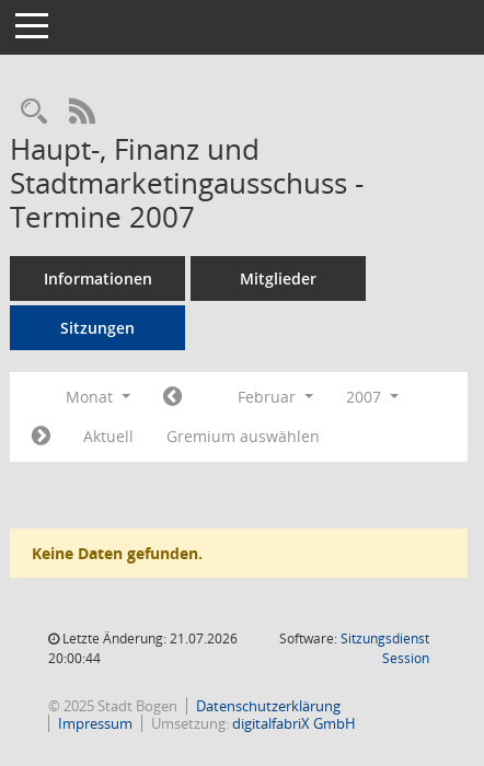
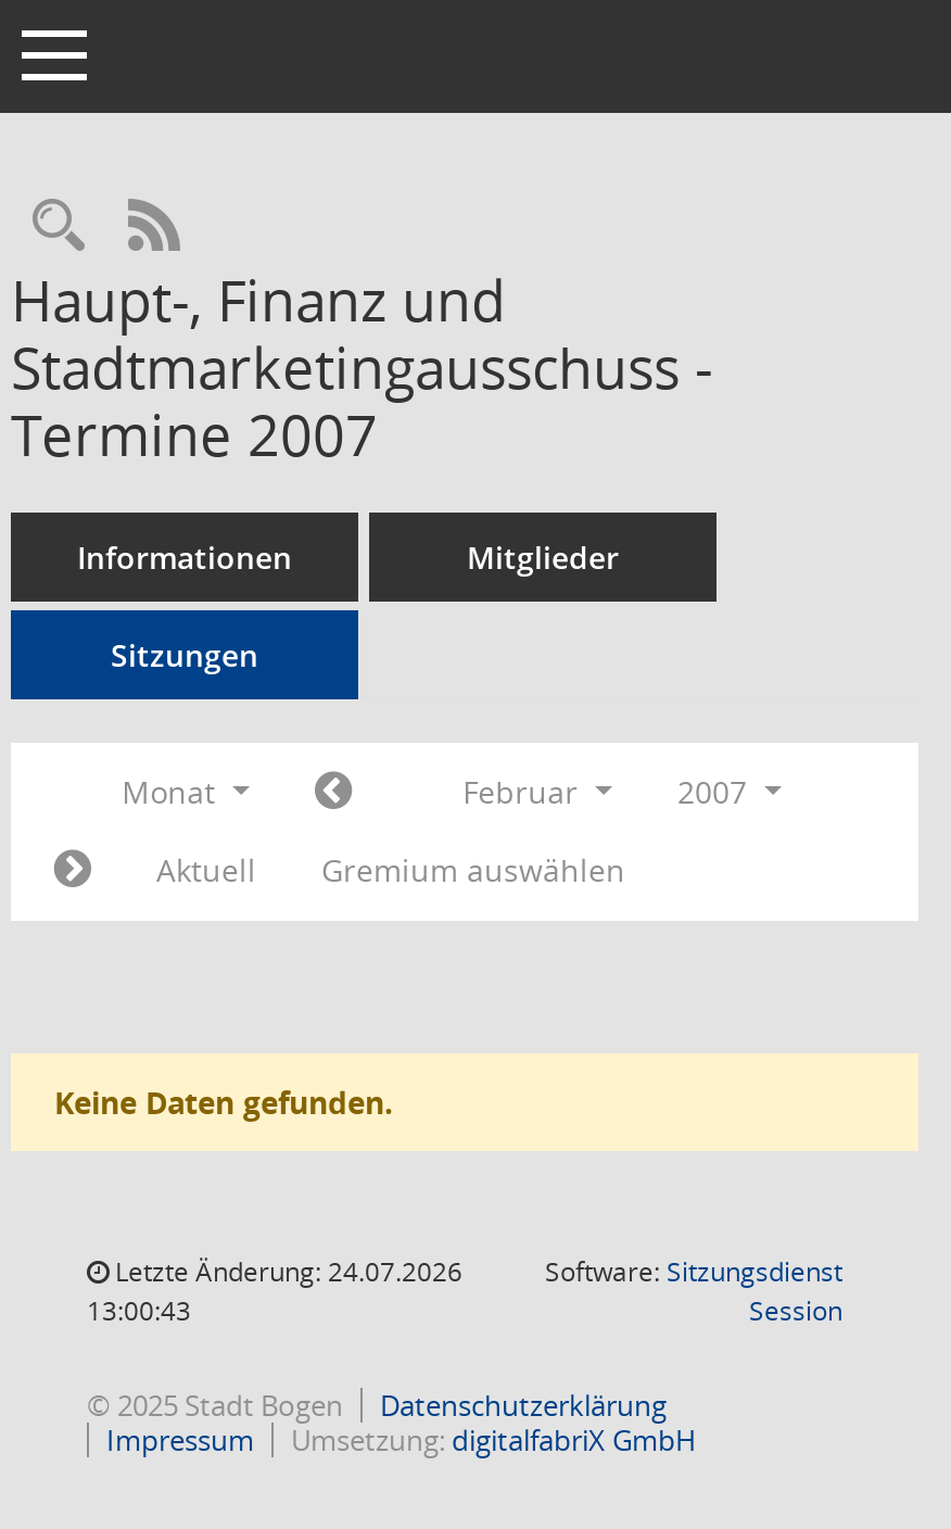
- Letzte Änderung: 21.07.2026
+ Letzte Änderung: 24.07.2026

- 20:00:44
+ 13:00:43
